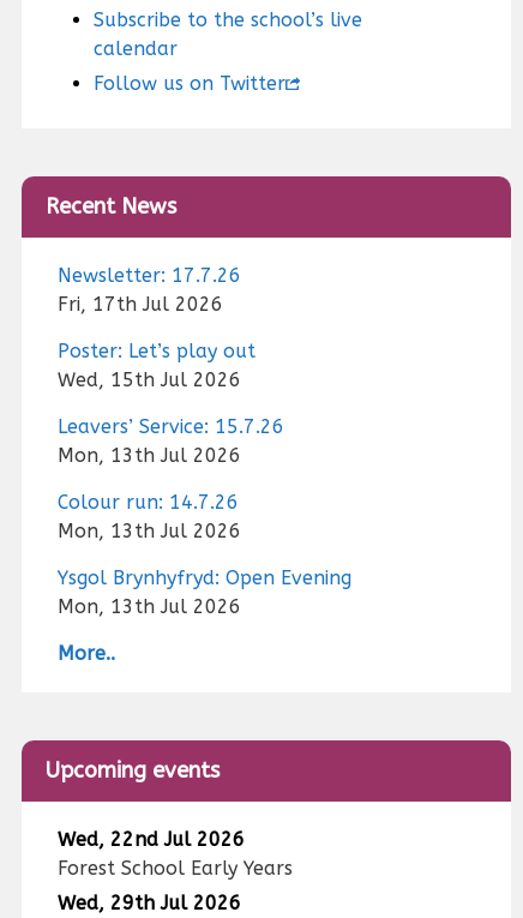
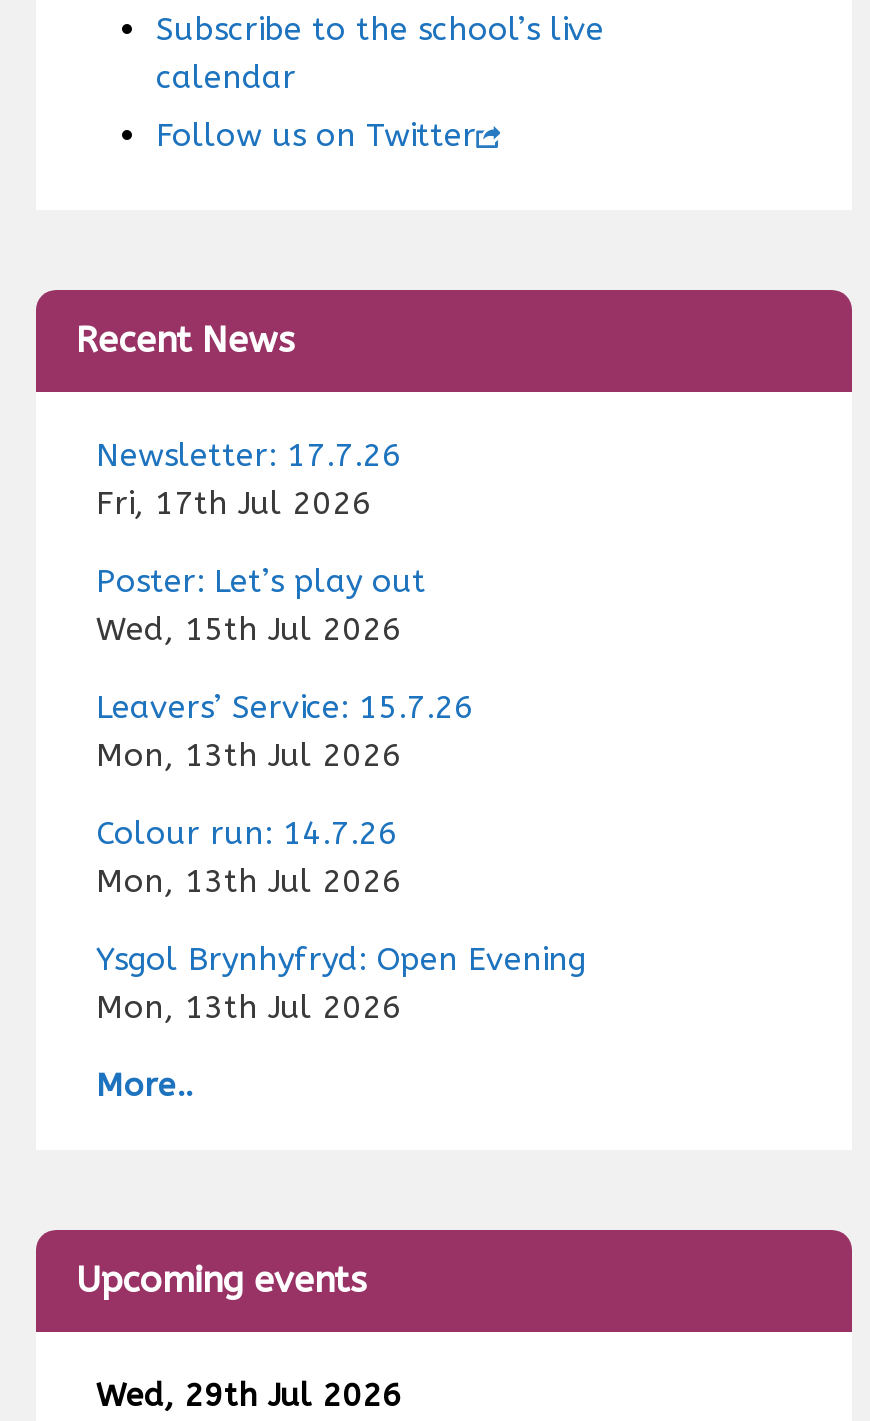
- Wed, 22nd Jul 2026
- Forest School Early Years
